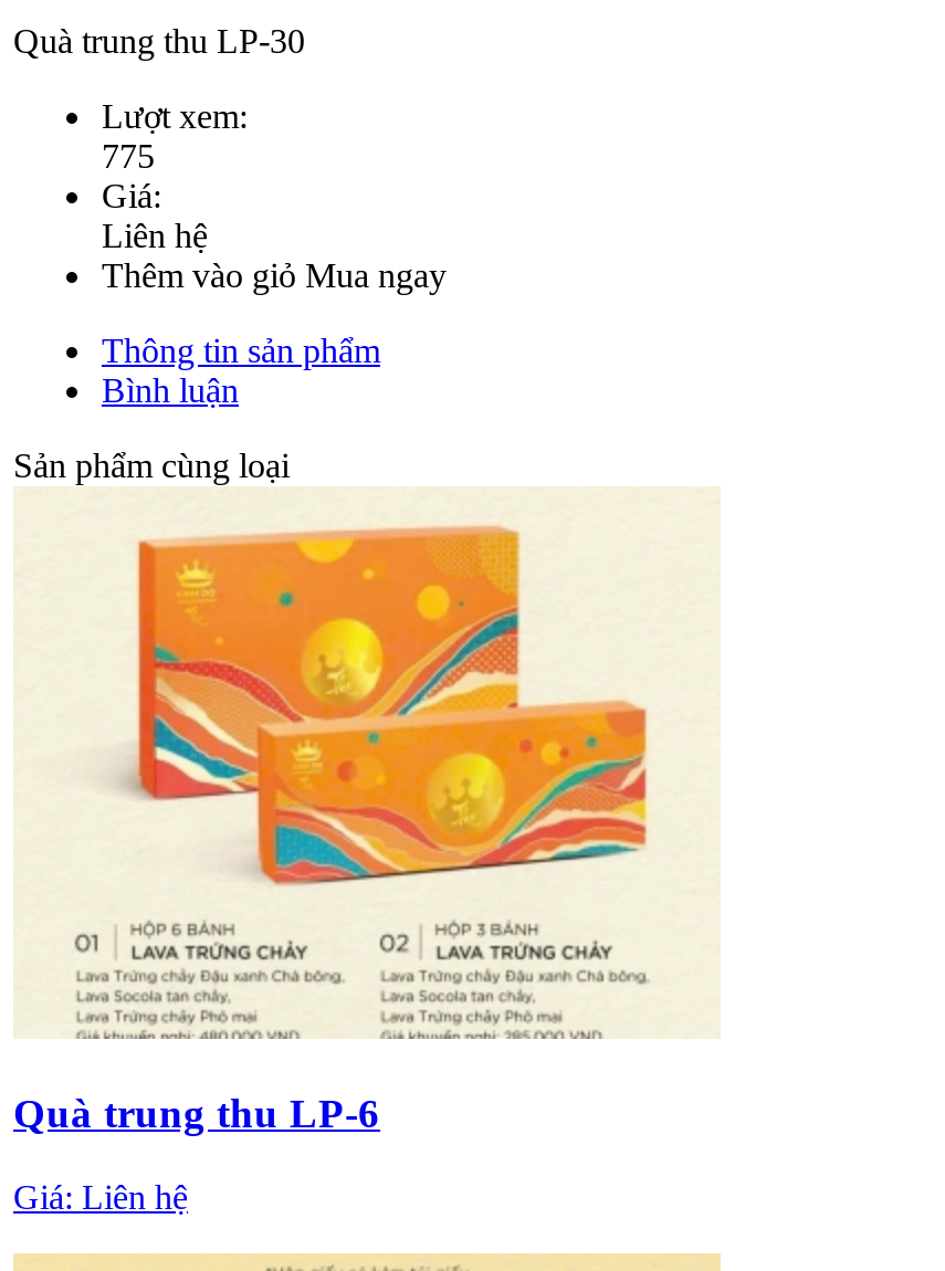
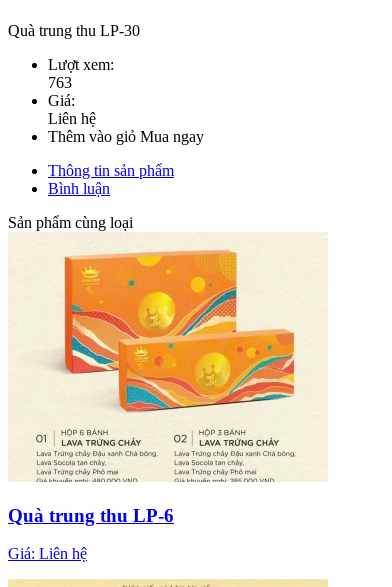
- 775
+ 763
